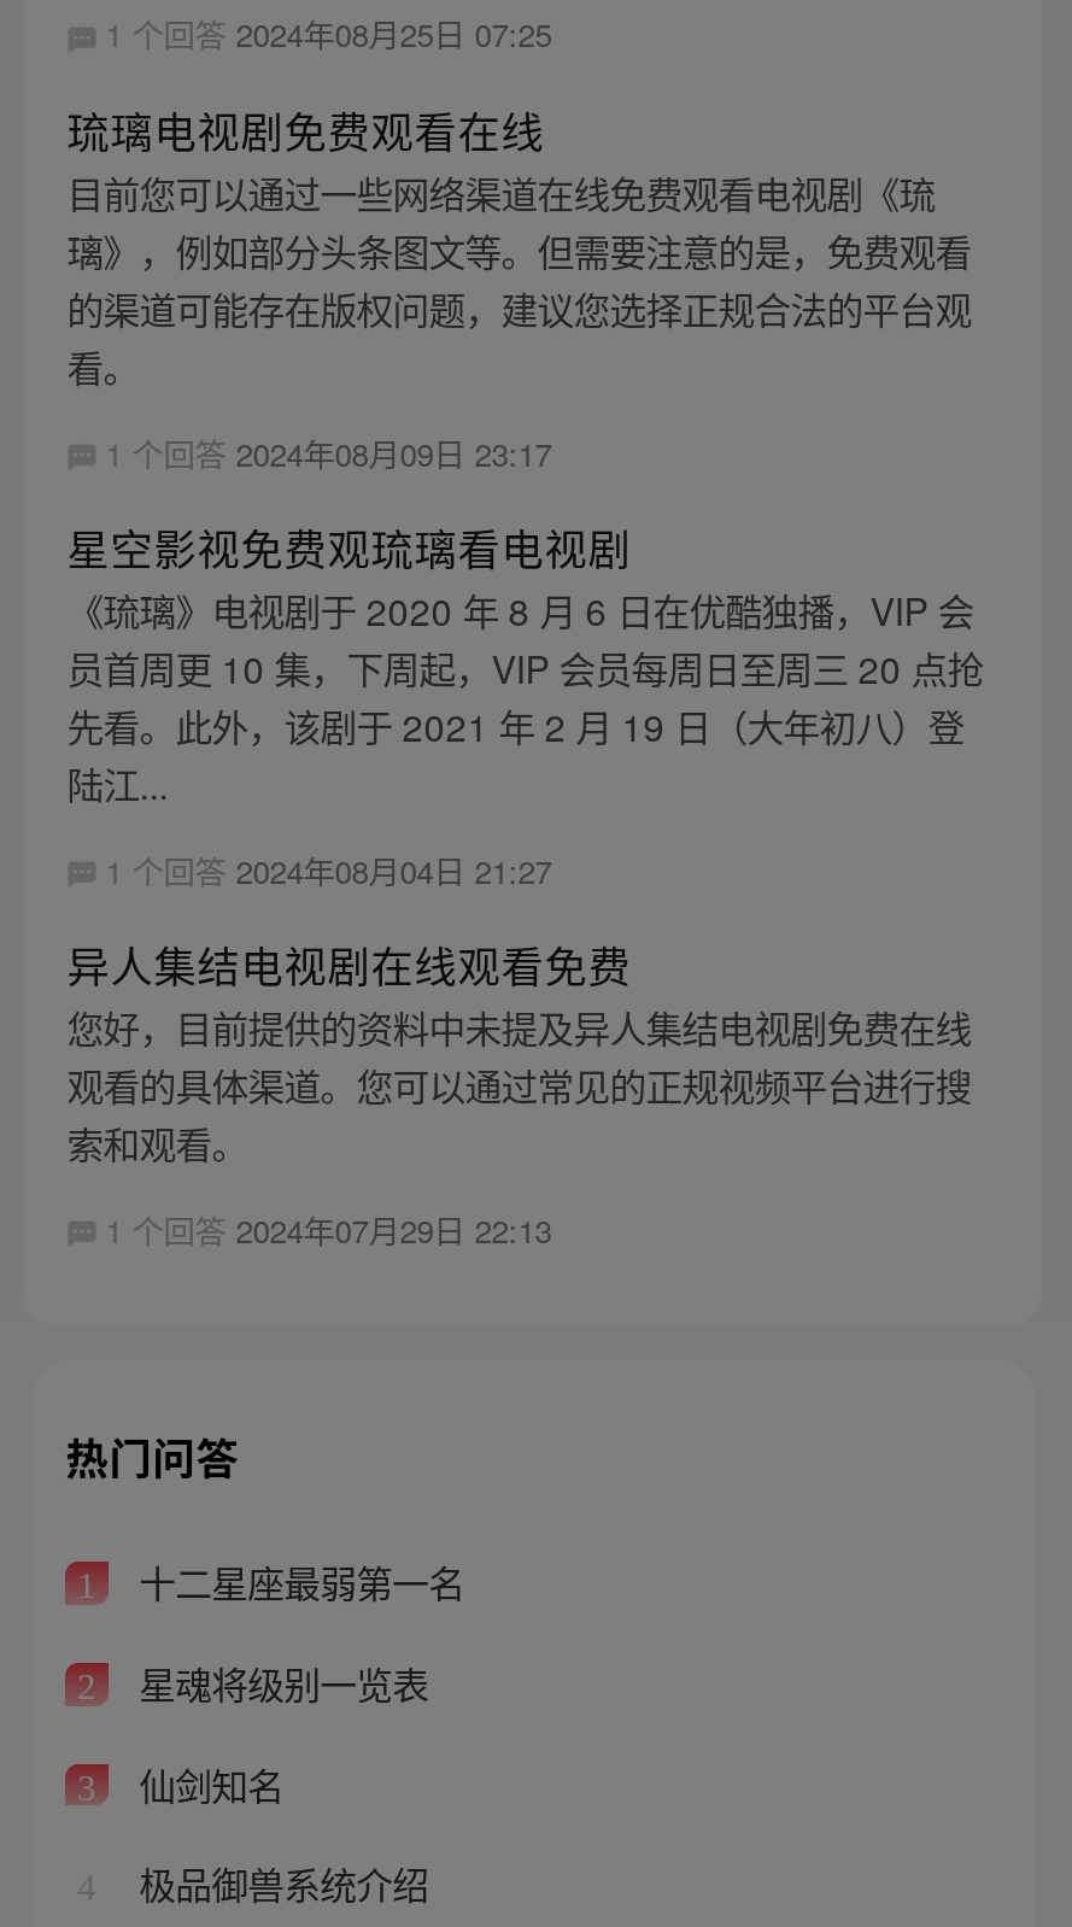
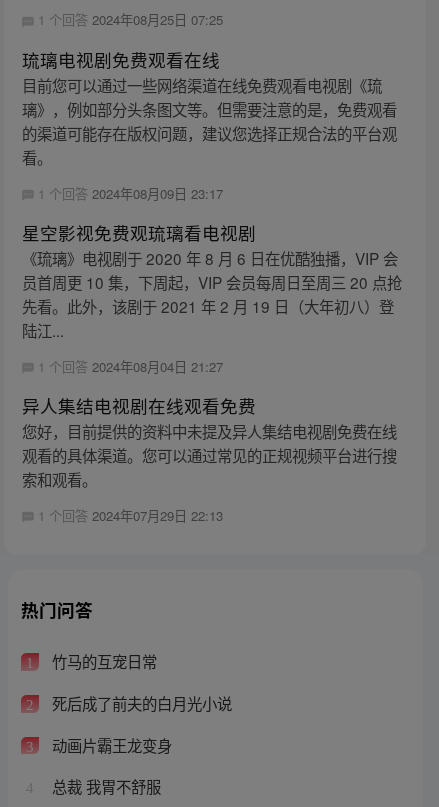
- 十二星座最弱第一名
+ 竹马的互宠日常

- 星魂将级别一览表
+ 死后成了前夫的白月光小说

- 仙剑知名
+ 动画片霸王龙变身

- 极品御兽系统介绍
+ 总裁 我胃不舒服
